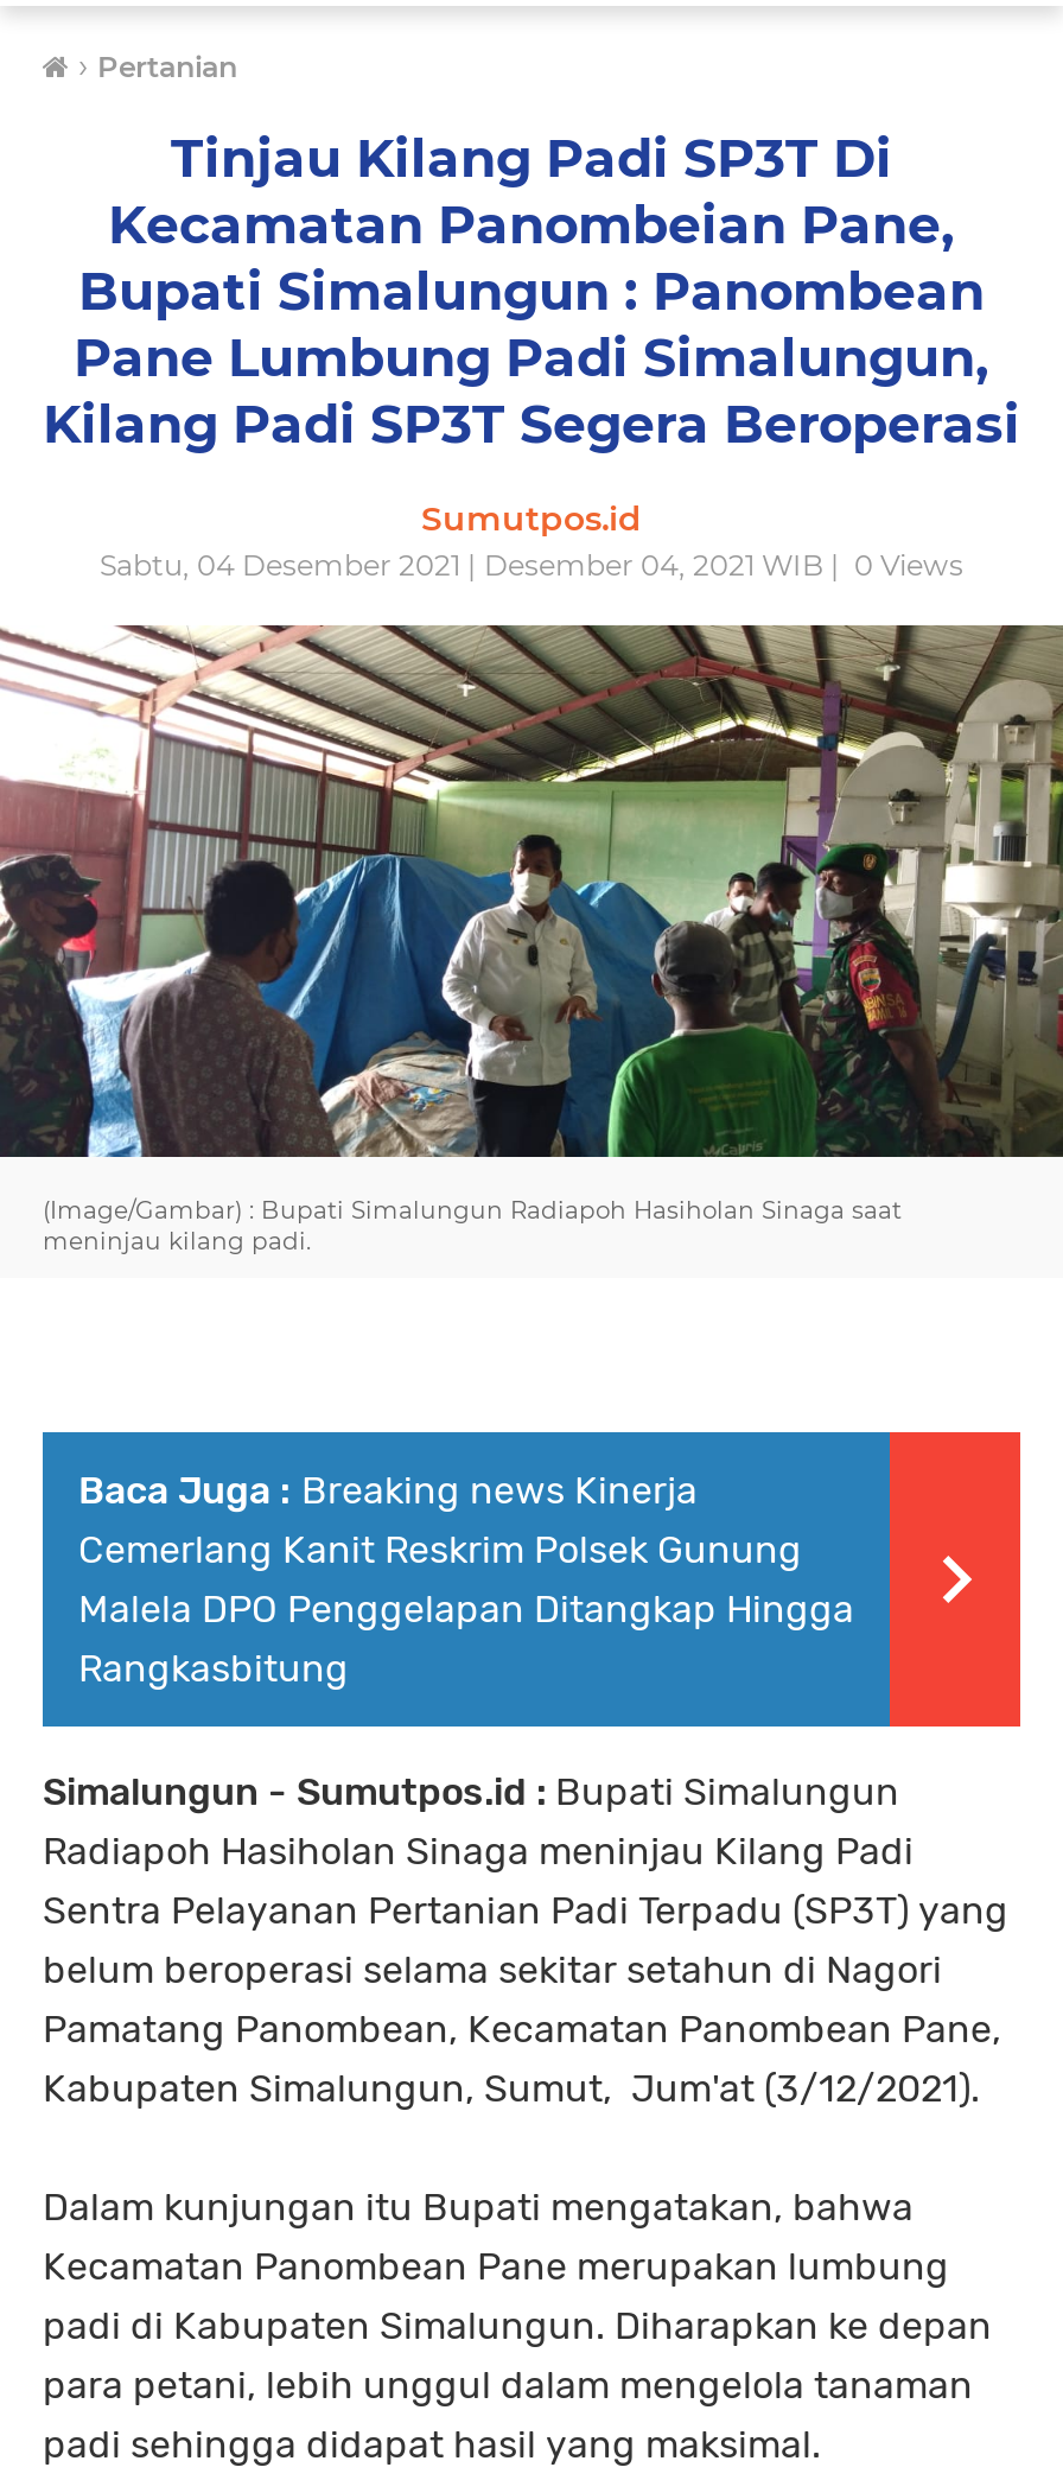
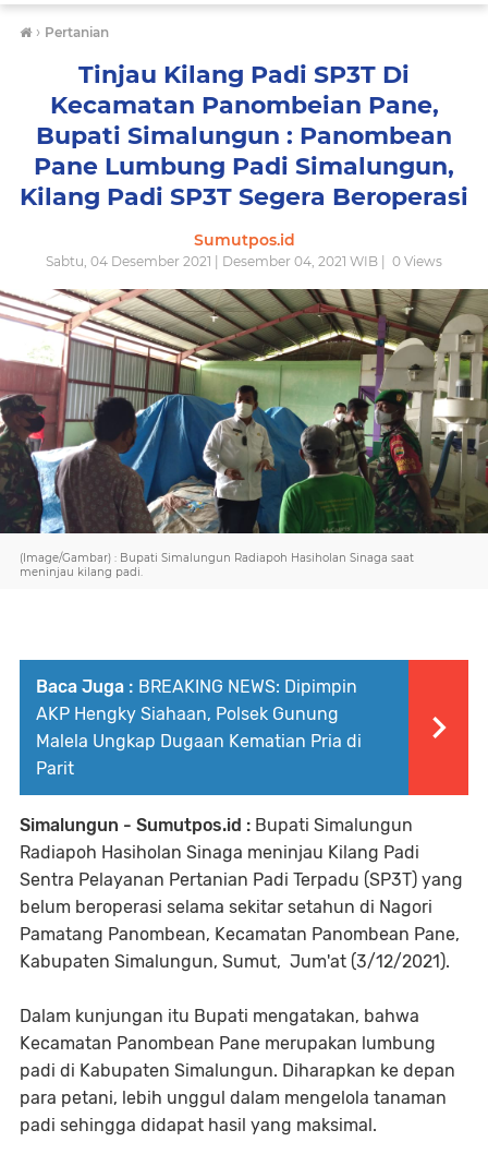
- Baca Juga : Breaking news Kinerja
- Cemerlang Kanit Reskrim Polsek Gunung
- Malela DPO Penggelapan Ditangkap Hingga
- Rangkasbitung
+ Baca Juga : BREAKING NEWS: Dipimpin
+ AKP Hengky Siahaan, Polsek Gunung
+ Malela Ungkap Dugaan Kematian Pria di
+ Parit
